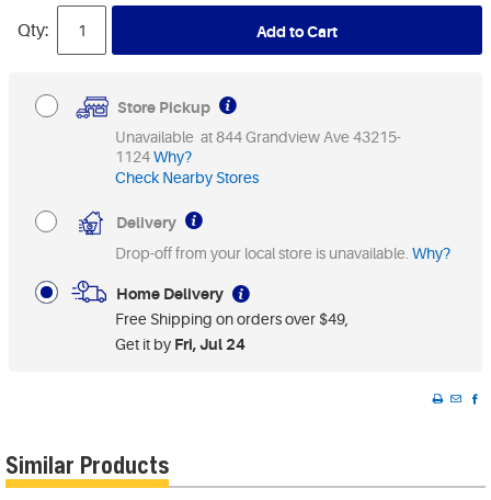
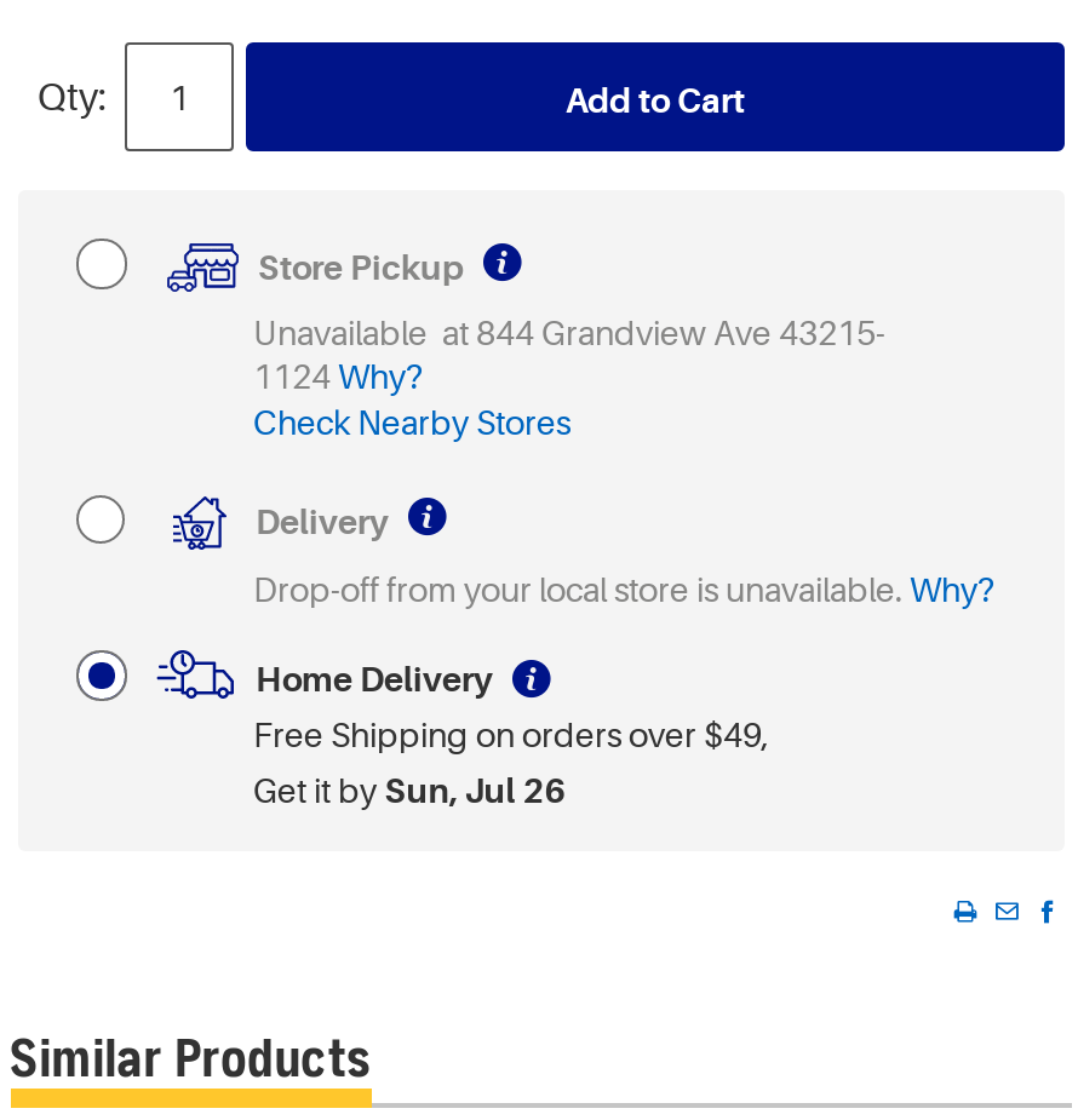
- Get it by Fri, Jul 24
+ Get it by Sun, Jul 26
